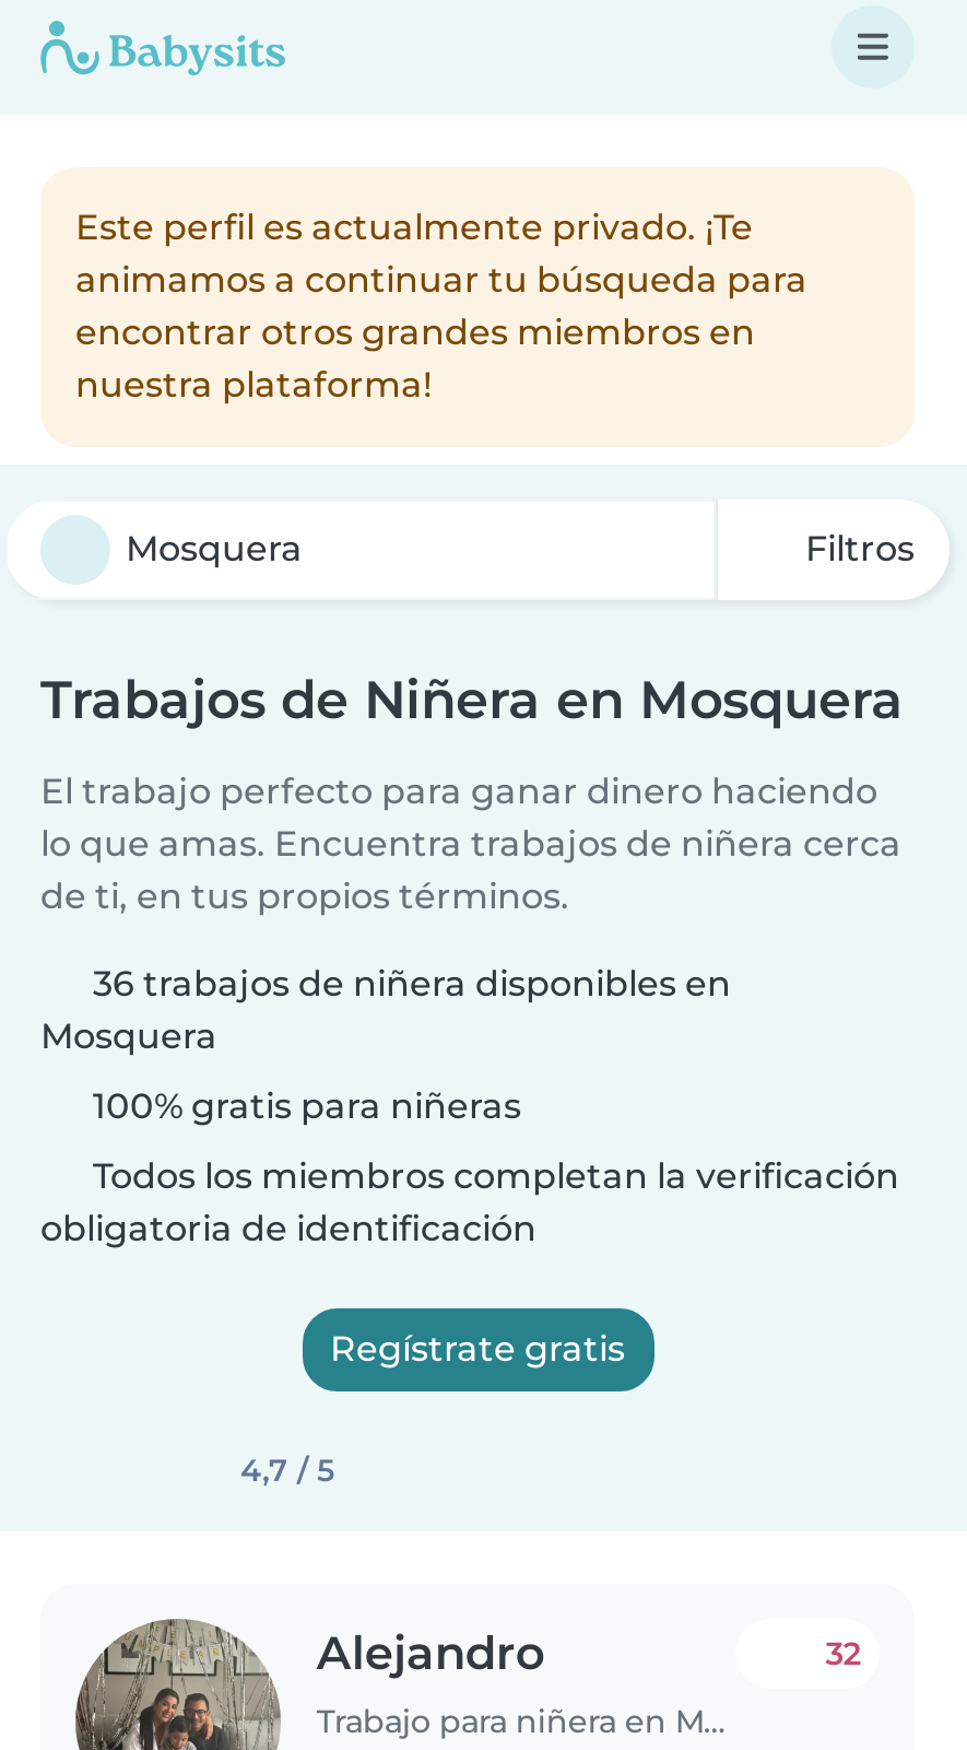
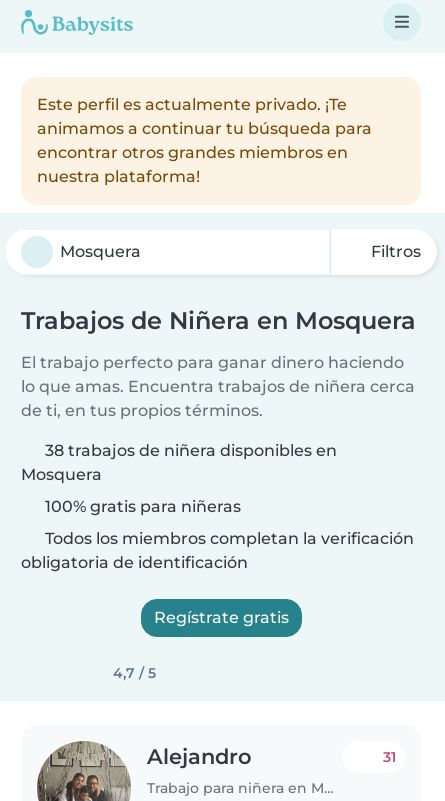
- 36 trabajos de niñera disponibles en
+ 38 trabajos de niñera disponibles en

- 32
+ 31
